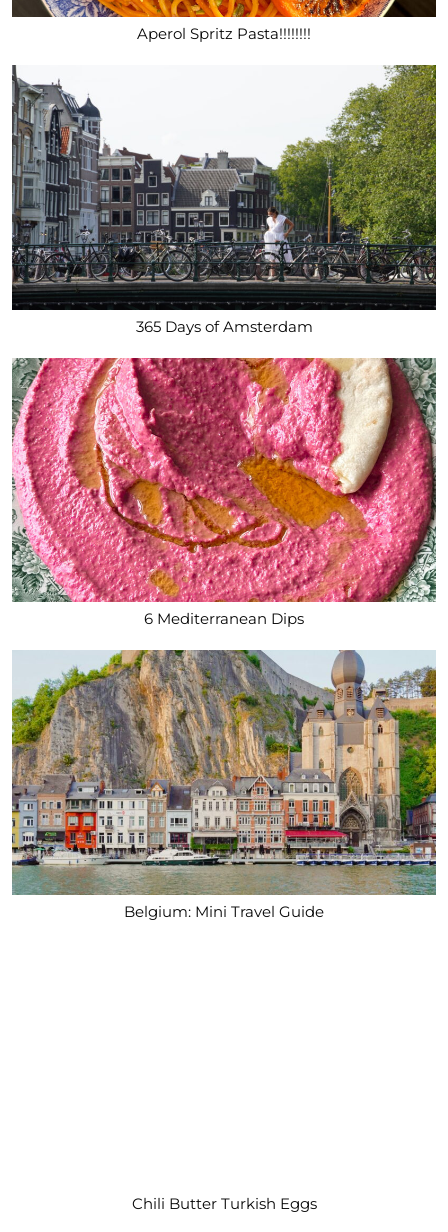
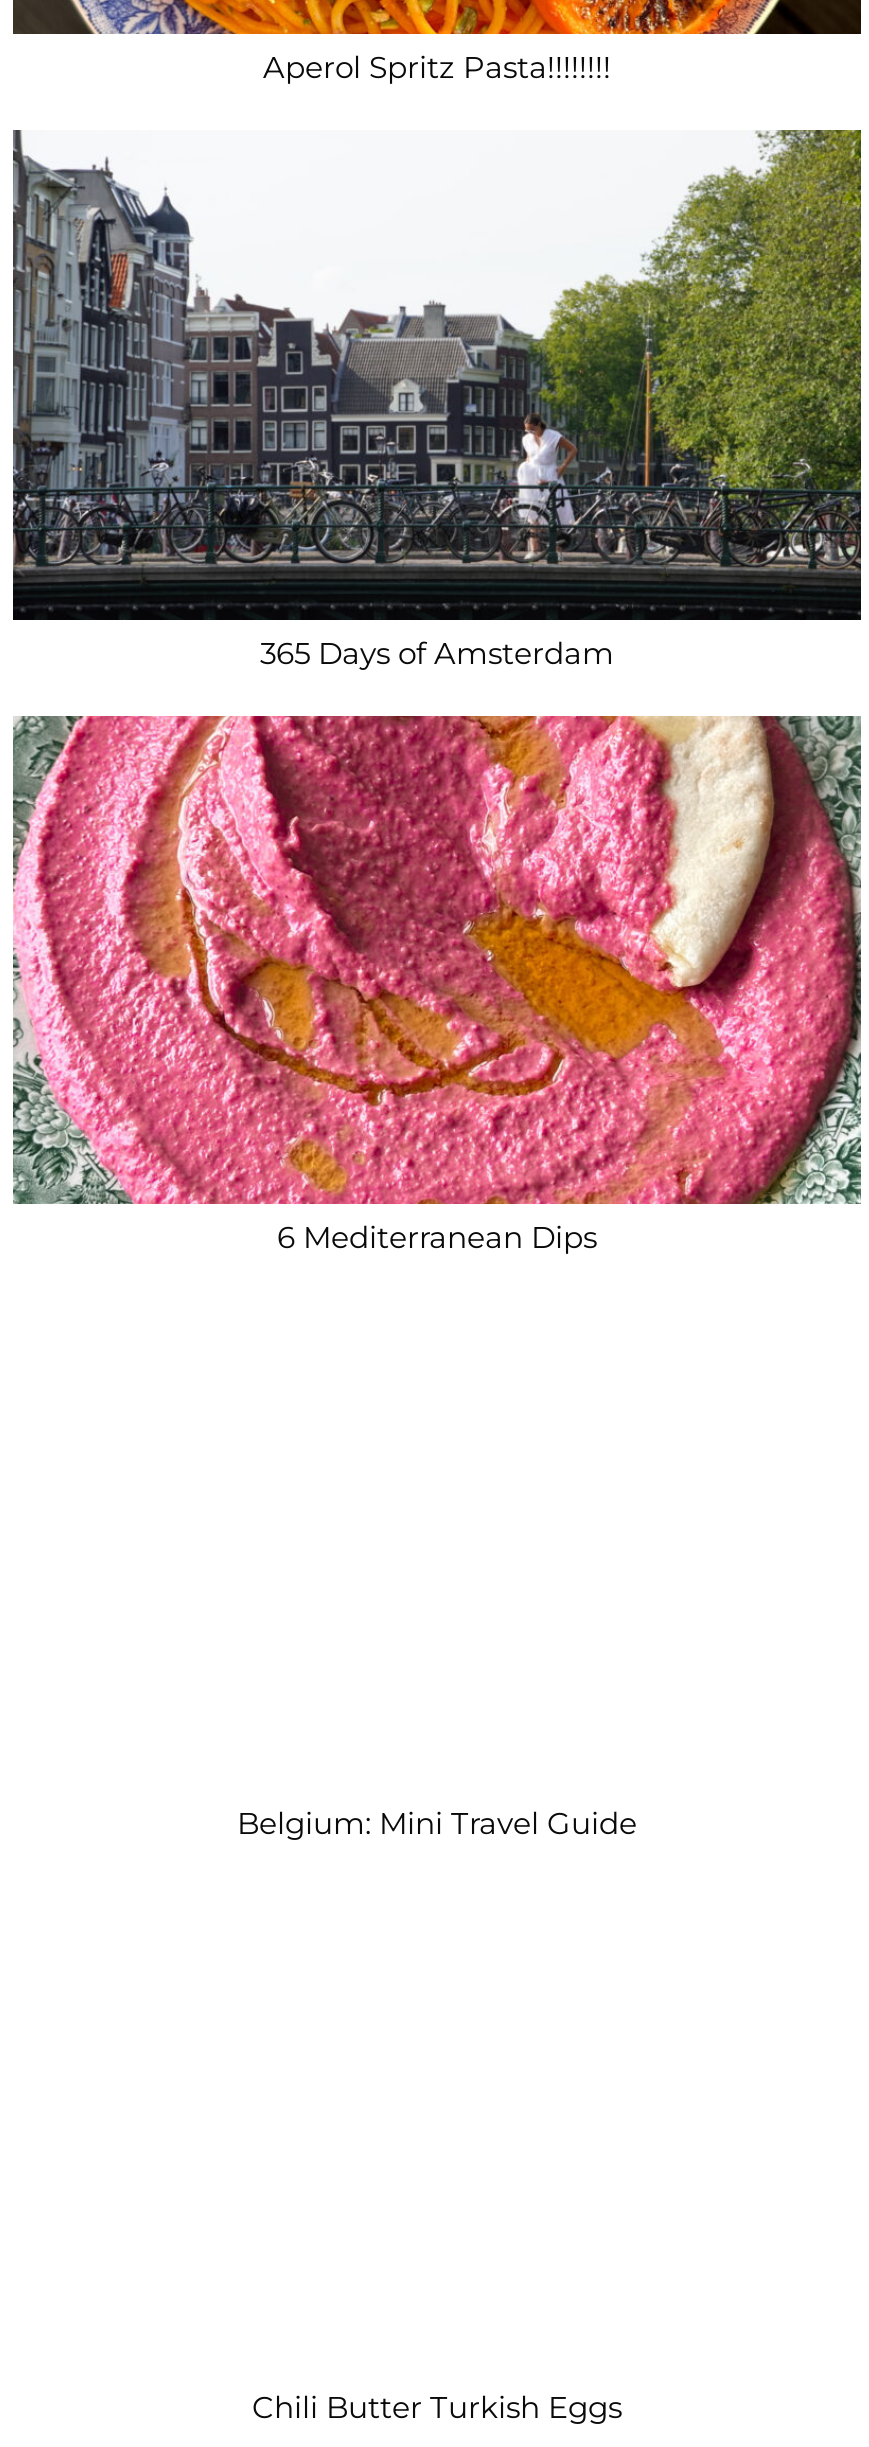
- [image]
